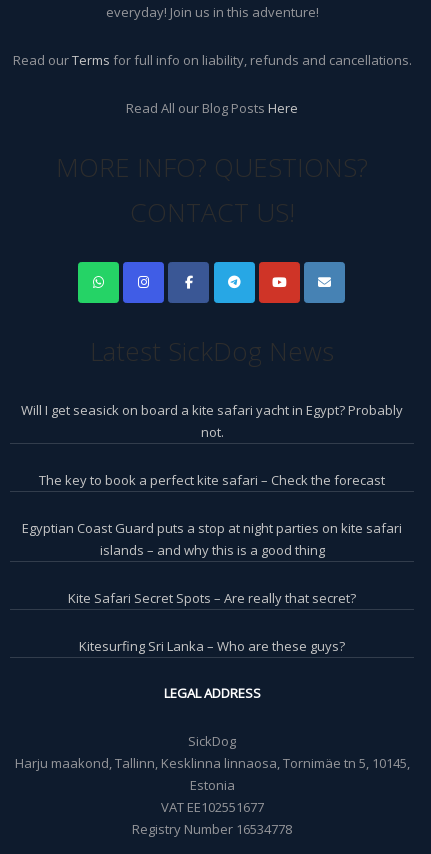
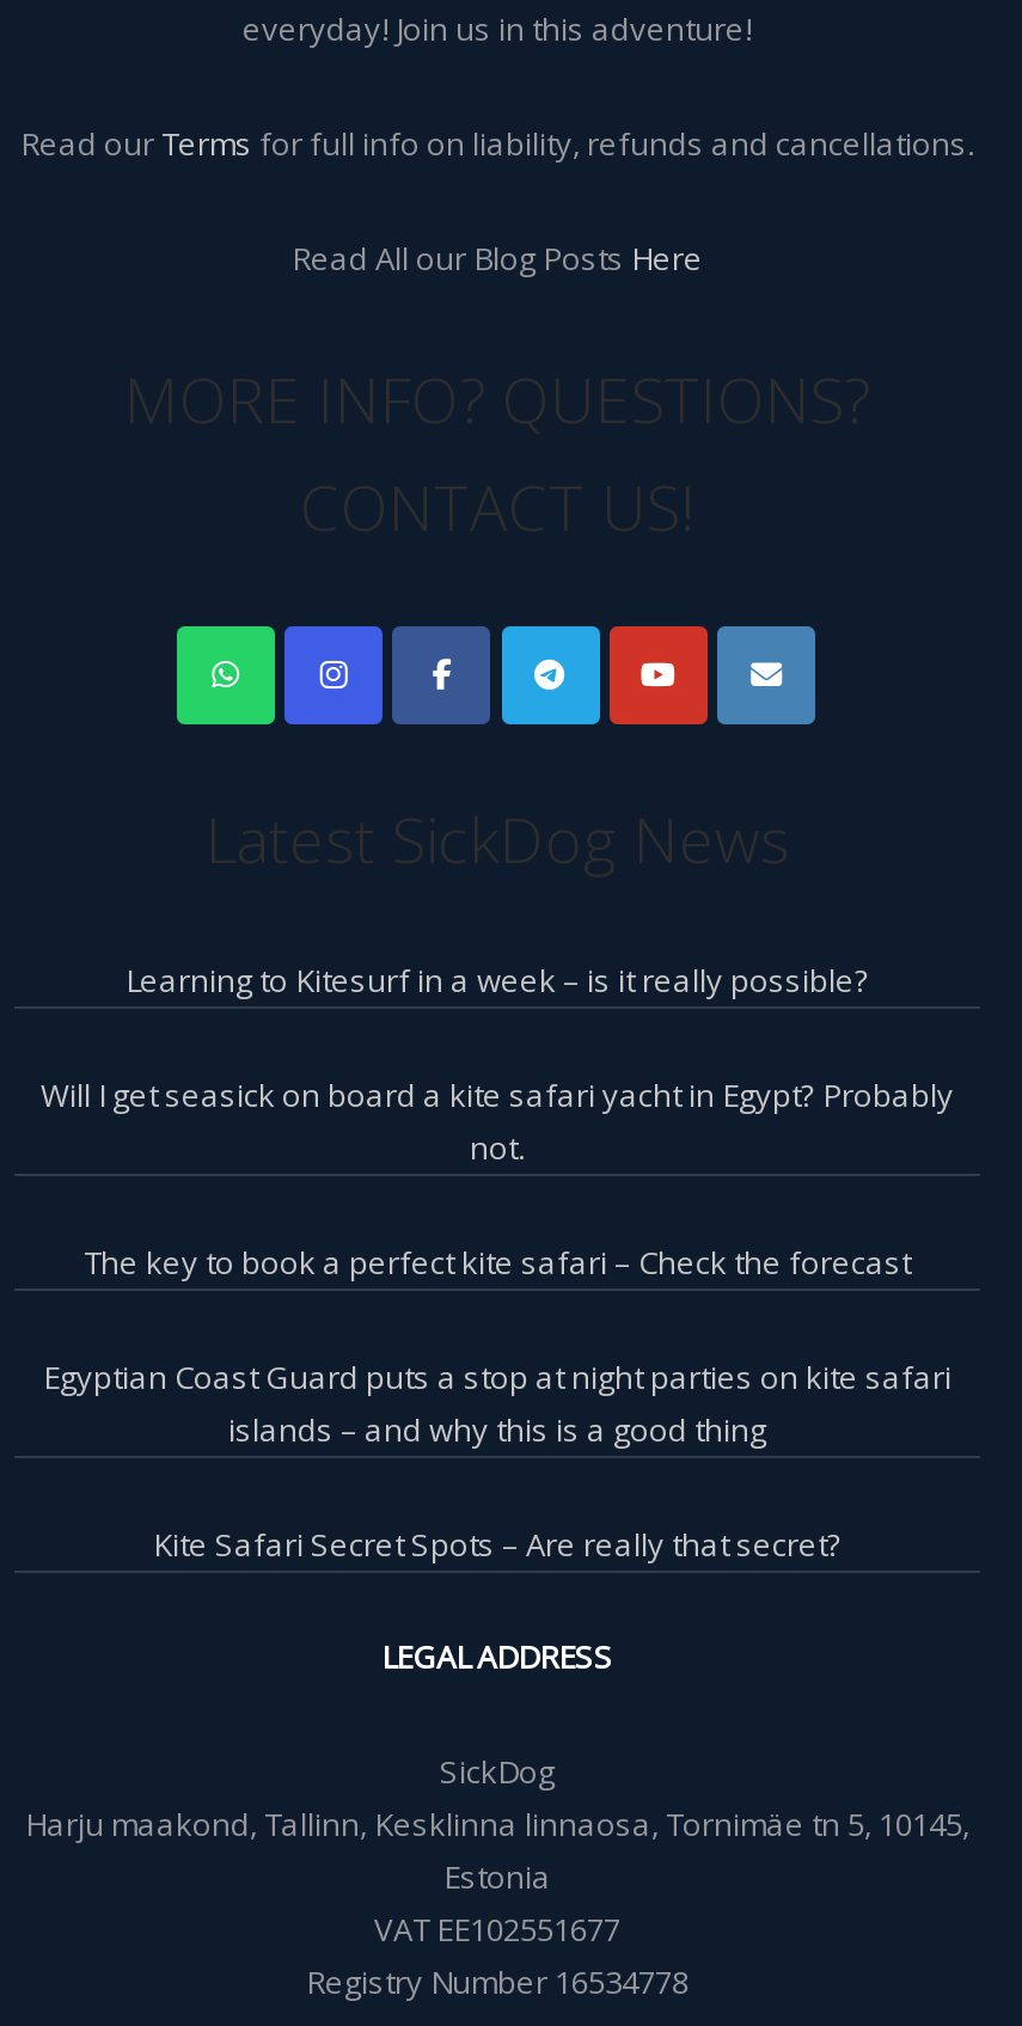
+ Learning to Kitesurf in a week – is it really possible?

moved down: Will I get seasick on board a kite safari yacht in Egypt? Probably | not. | The key to book a perfect kite safari – Check the forecast | Egyptian Coast Guard puts a stop at night parties on kite safari | islands – and why this is a good thing | Kite Safari Secret Spots – Are really that secret?

- Kitesurfing Sri Lanka – Who are these guys?
